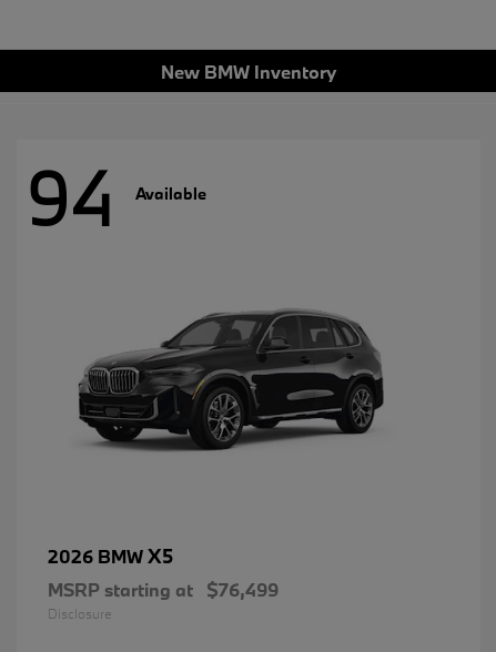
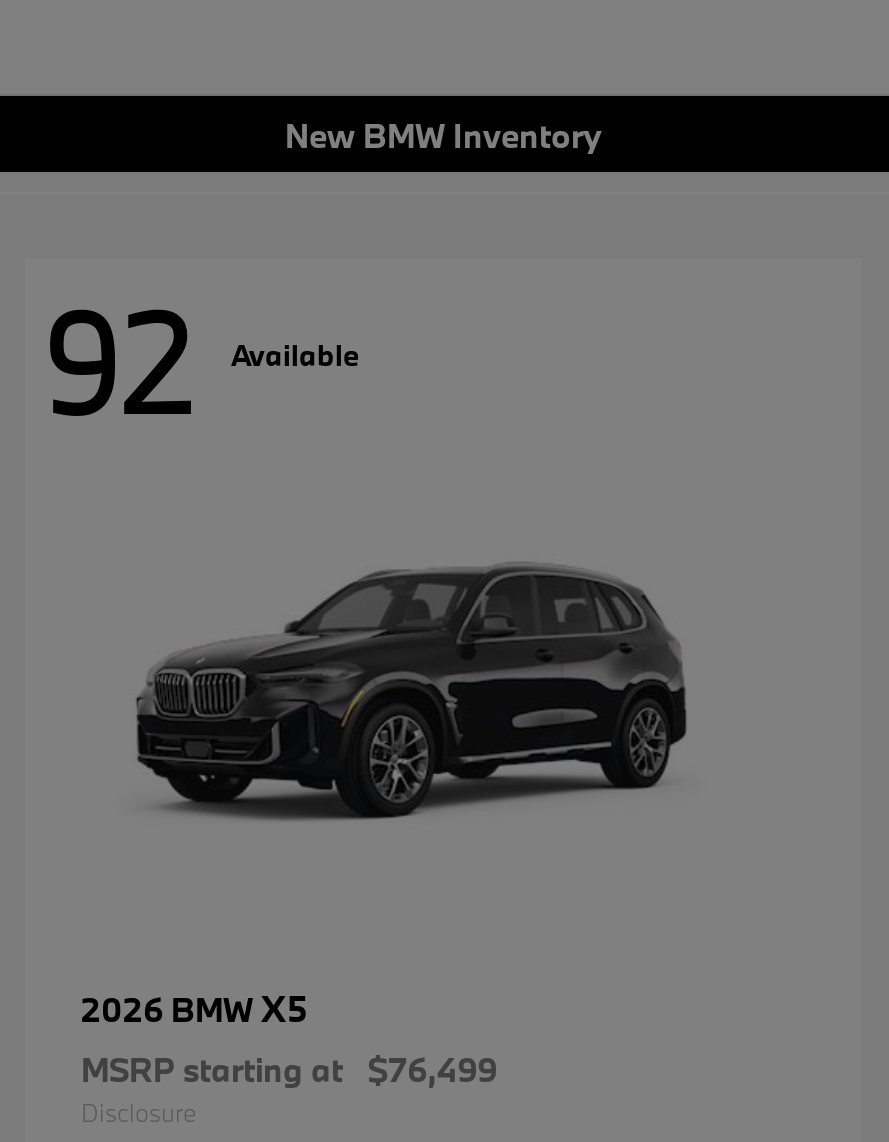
- 94 Available
+ 92 Available
